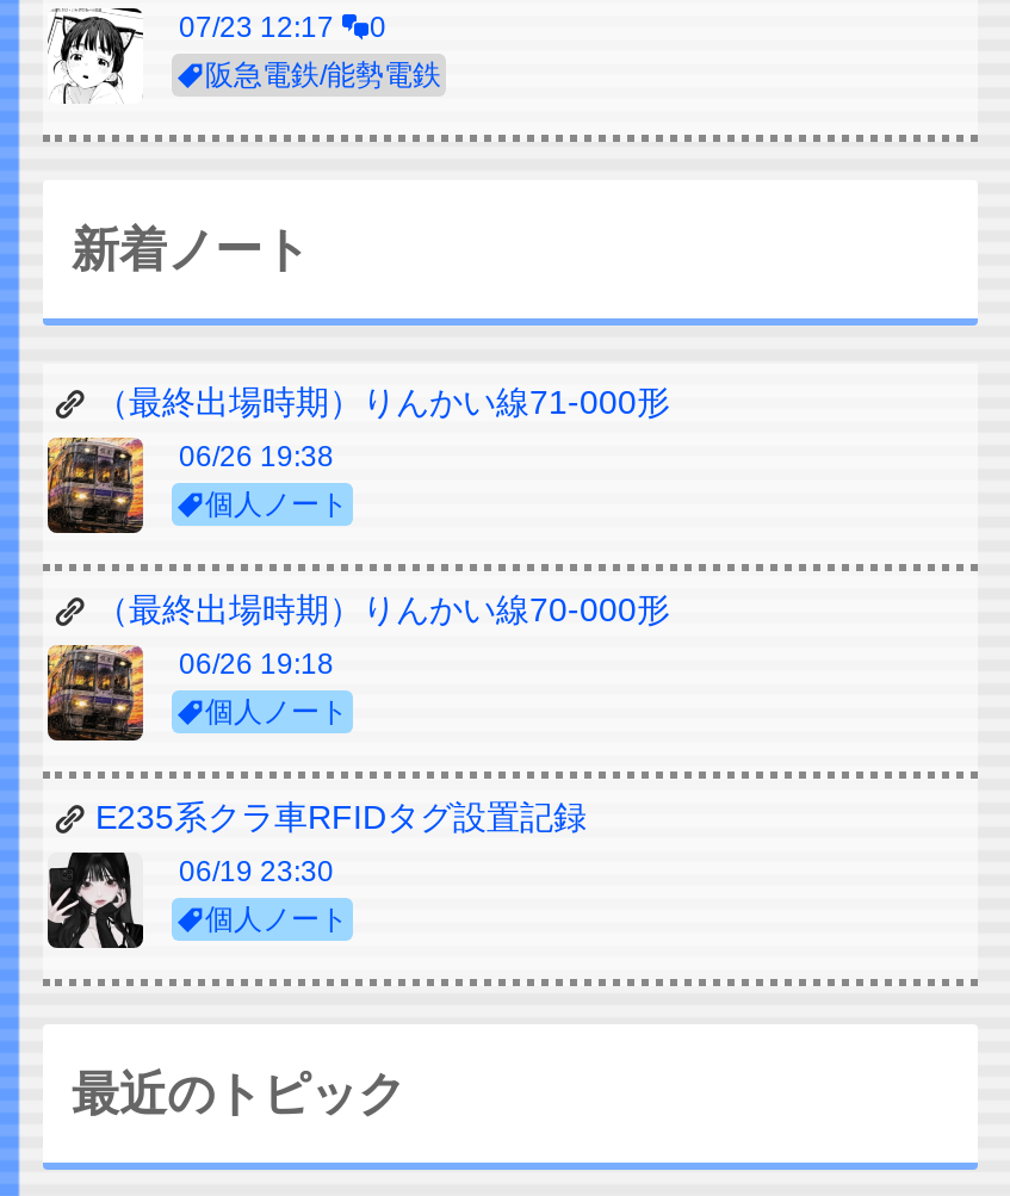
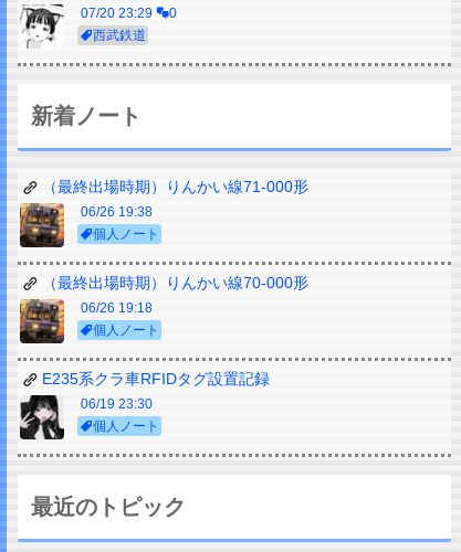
- 07/23 12:17 0
+ 07/20 23:29 0

- 阪急電鉄/能勢電鉄
+ 西武鉄道
